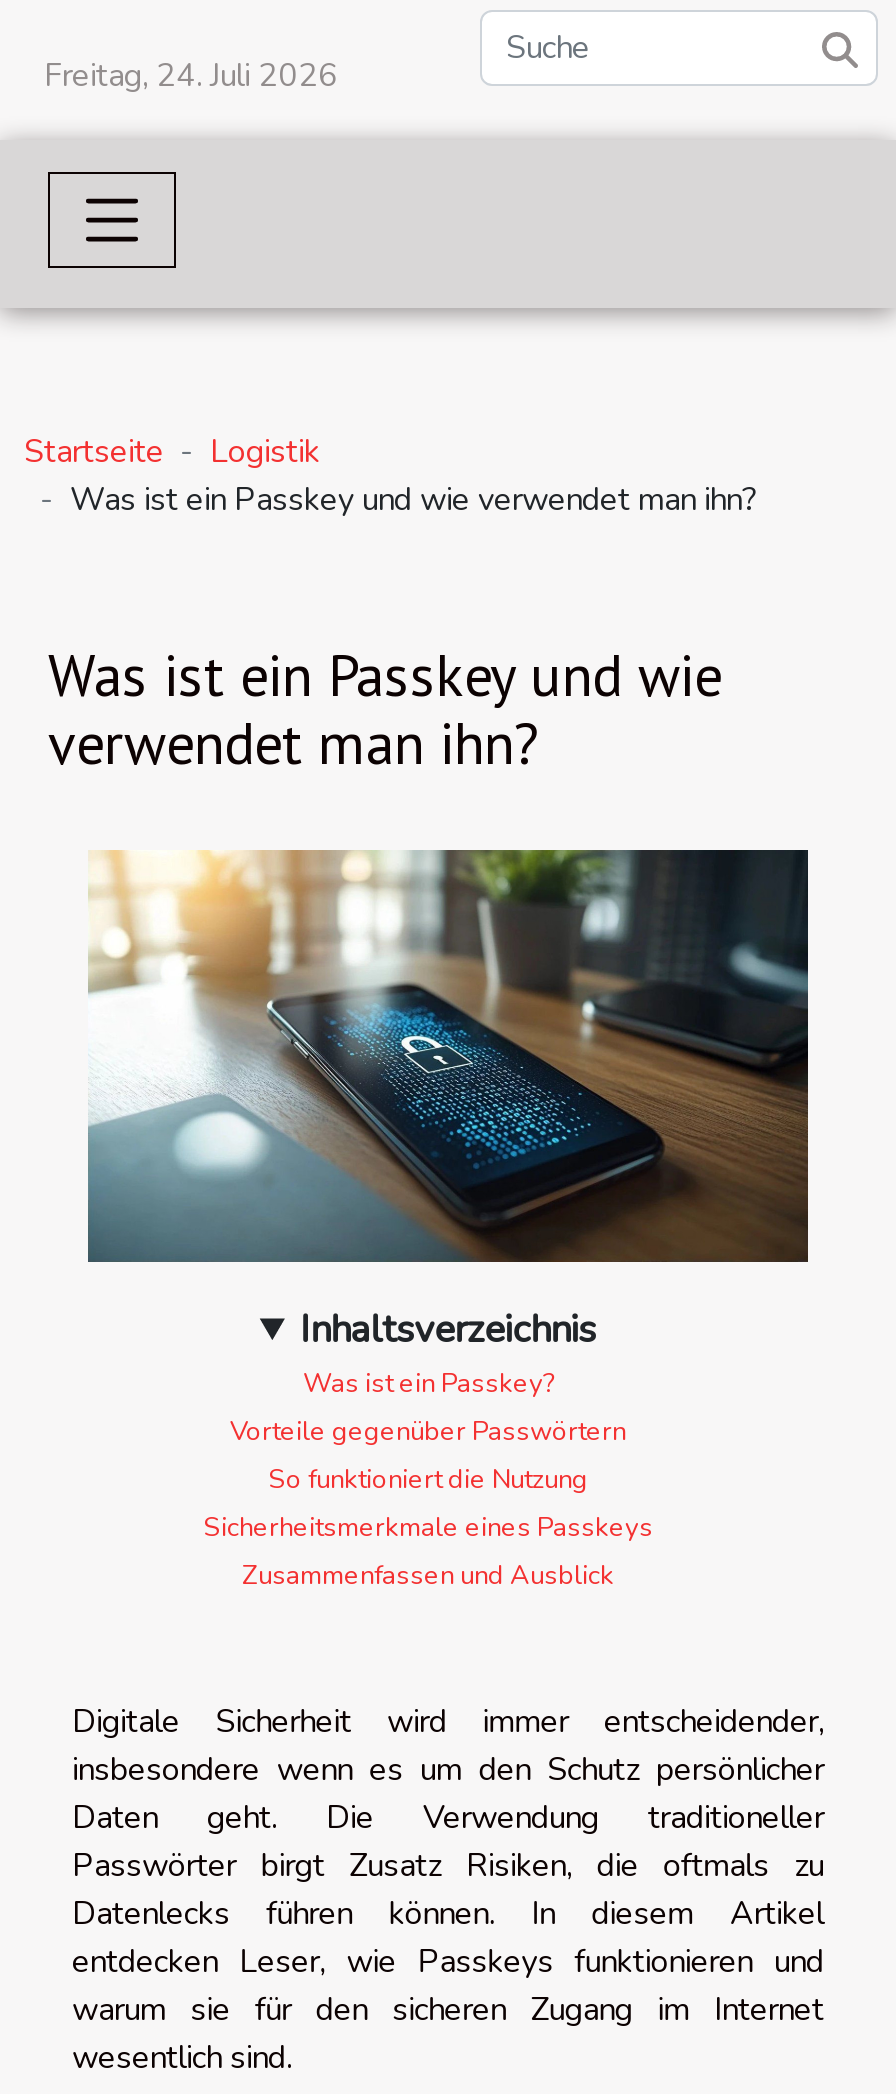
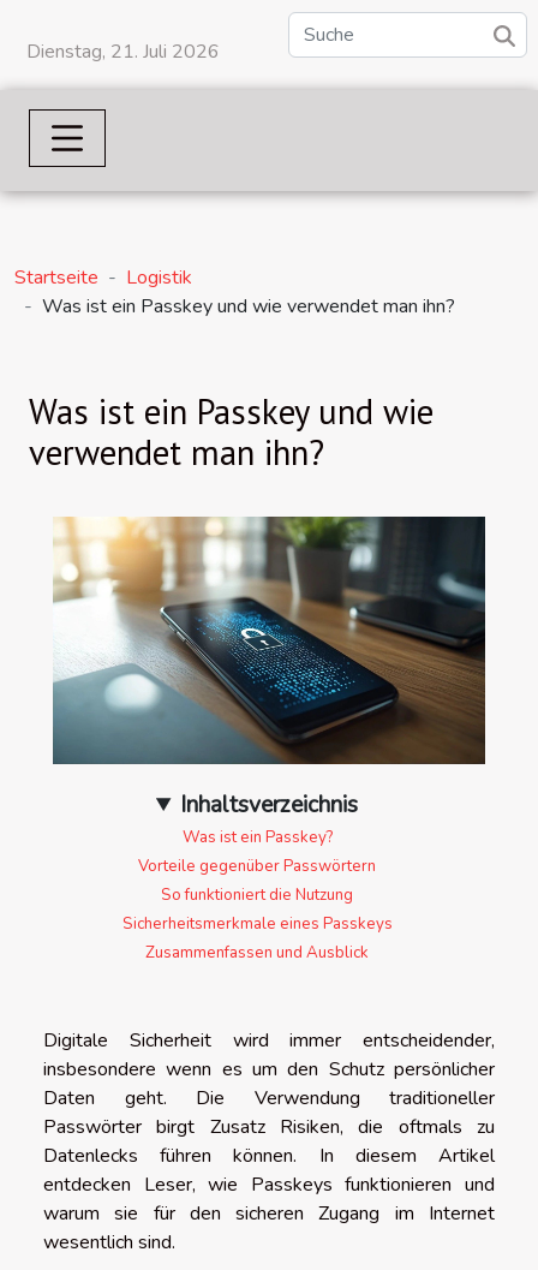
- Freitag, 24. Juli 2026
+ Dienstag, 21. Juli 2026
